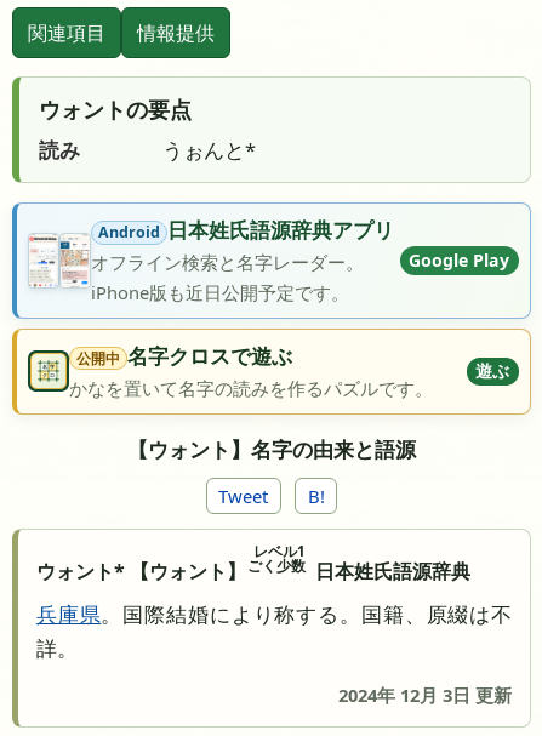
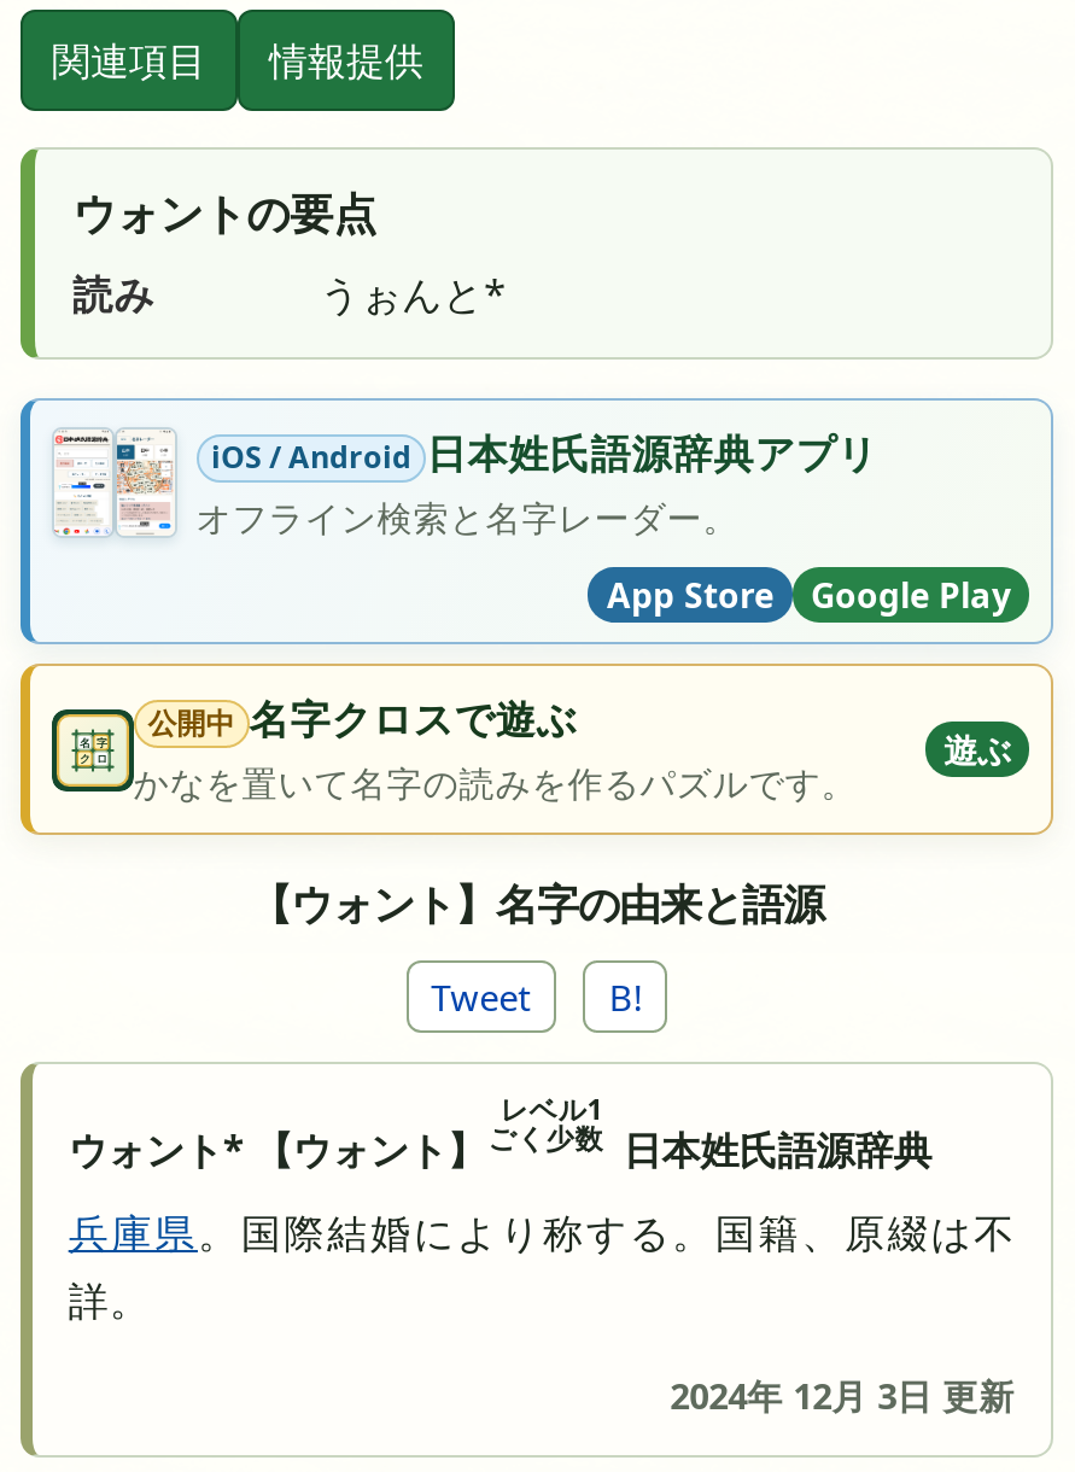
- [image]
- Android 日本姓氏語源辞典アプリ
+ [image]
+ iOS / Android 日本姓氏語源辞典アプリ

moved down: Google Play

- iPhone版も近日公開予定です。
+ App Store
